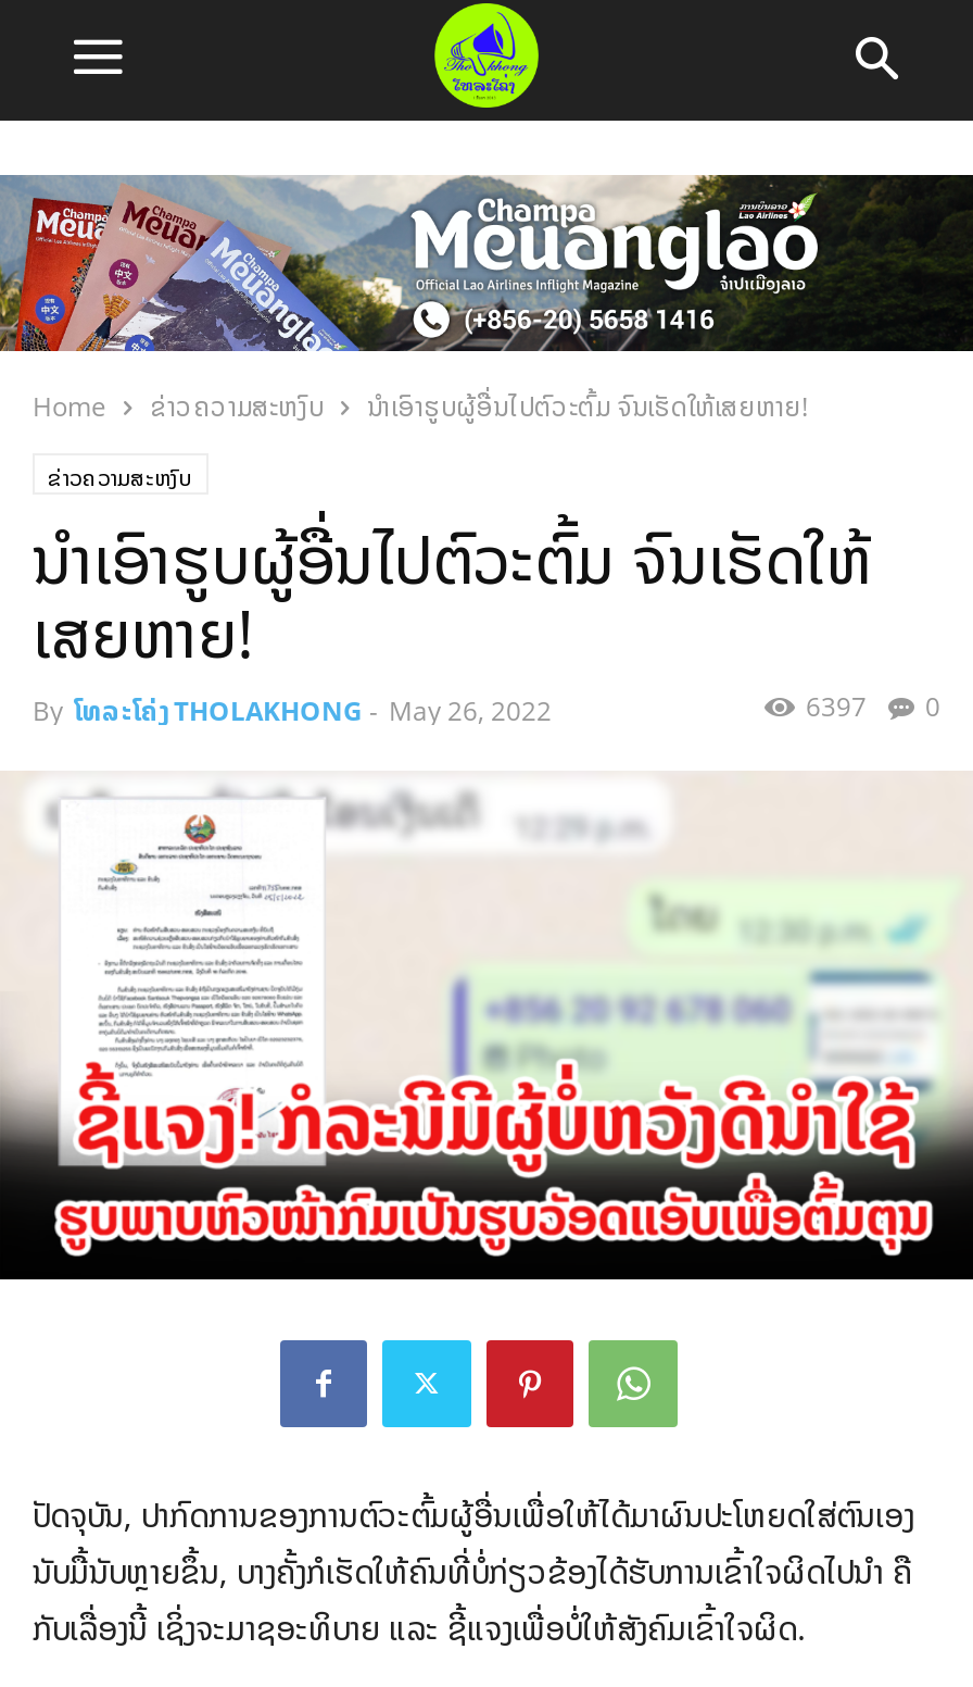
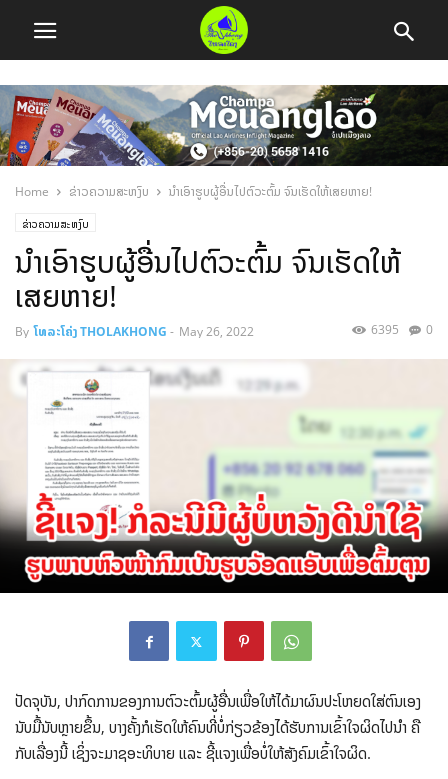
- 6397 0
+ 6395 0
